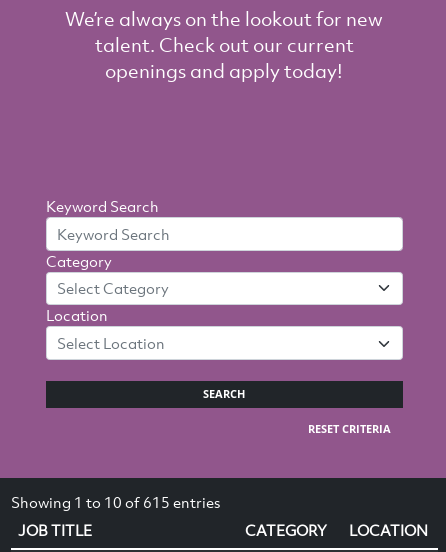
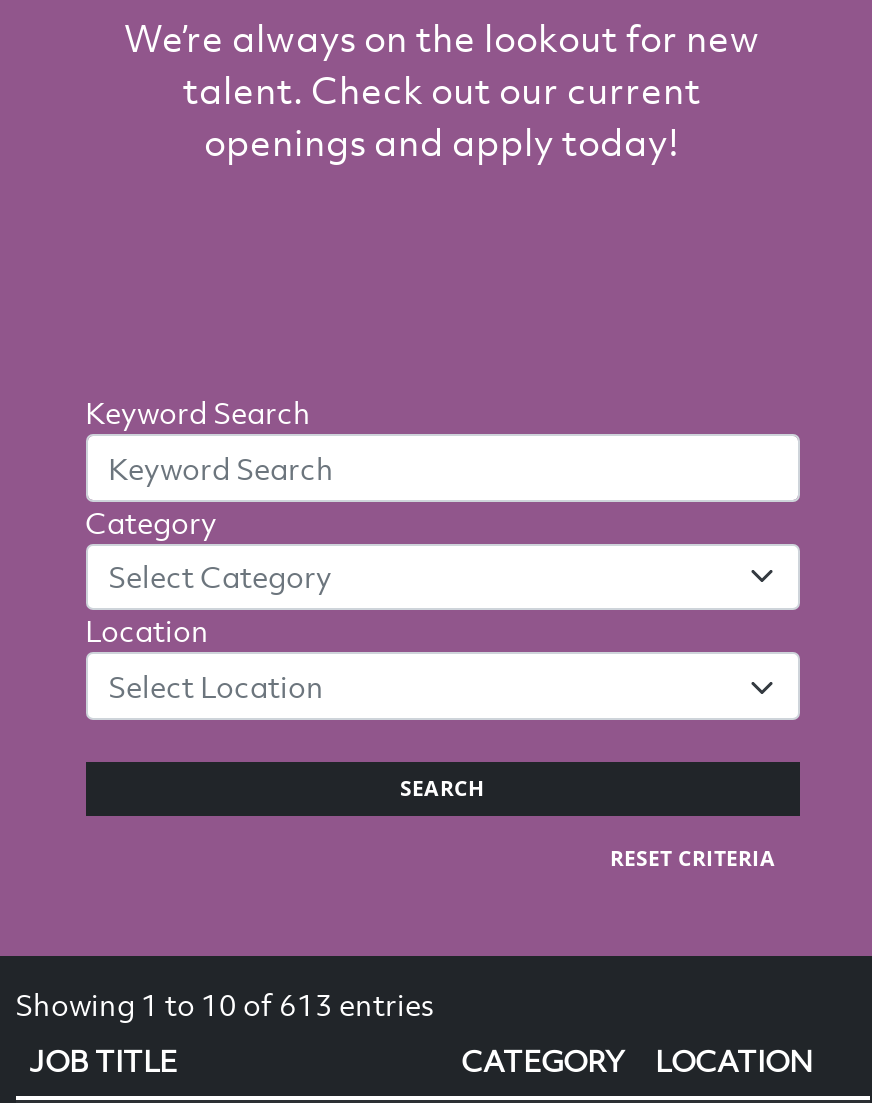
- Showing 1 to 10 of 615 entries
+ Showing 1 to 10 of 613 entries
